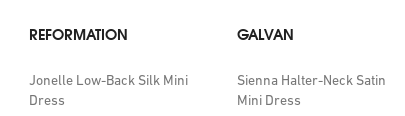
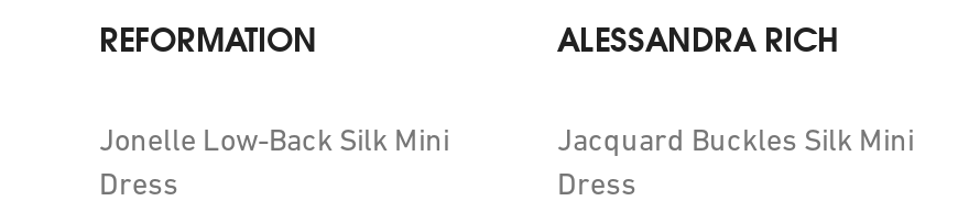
- GALVAN
+ ALESSANDRA RICH

- Sienna Halter-Neck Satin
- Mini Dress
+ Jacquard Buckles Silk Mini
+ Dress
